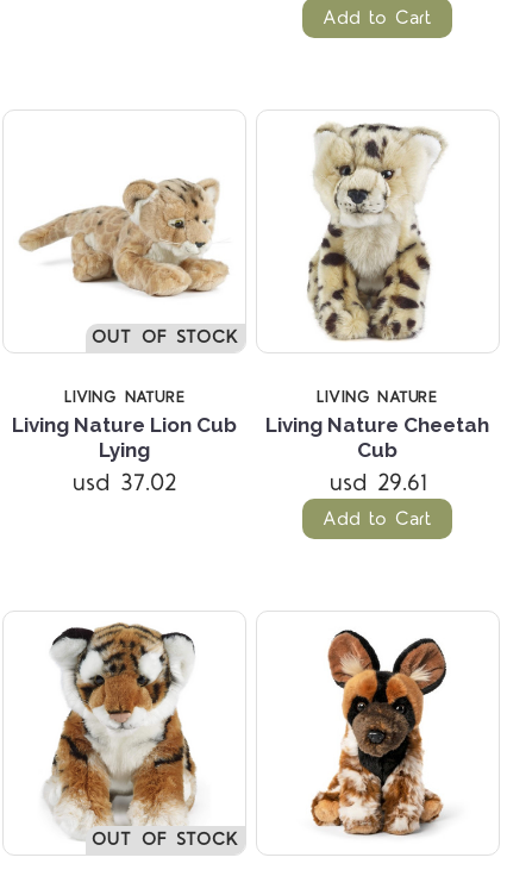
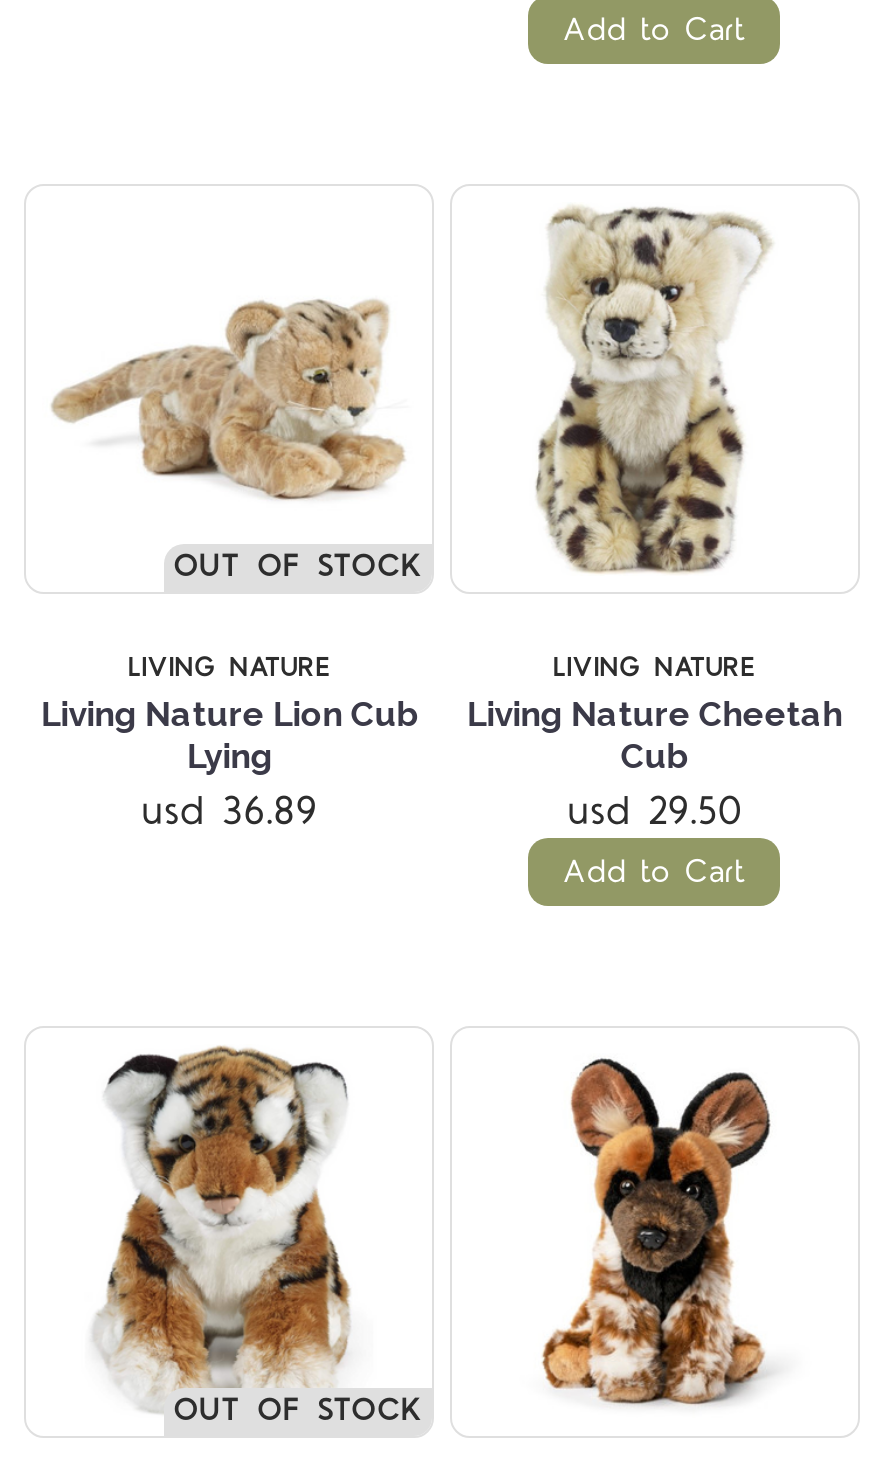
- usd 37.02
+ usd 36.89

- usd 29.61
+ usd 29.50
